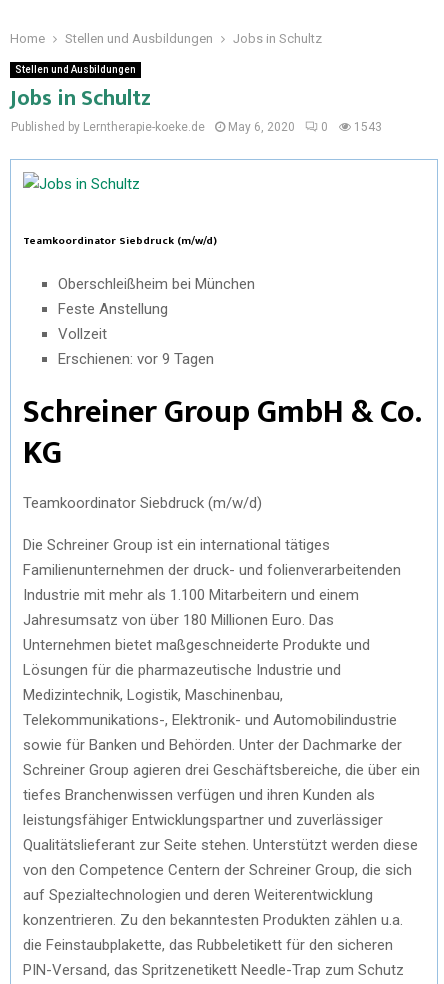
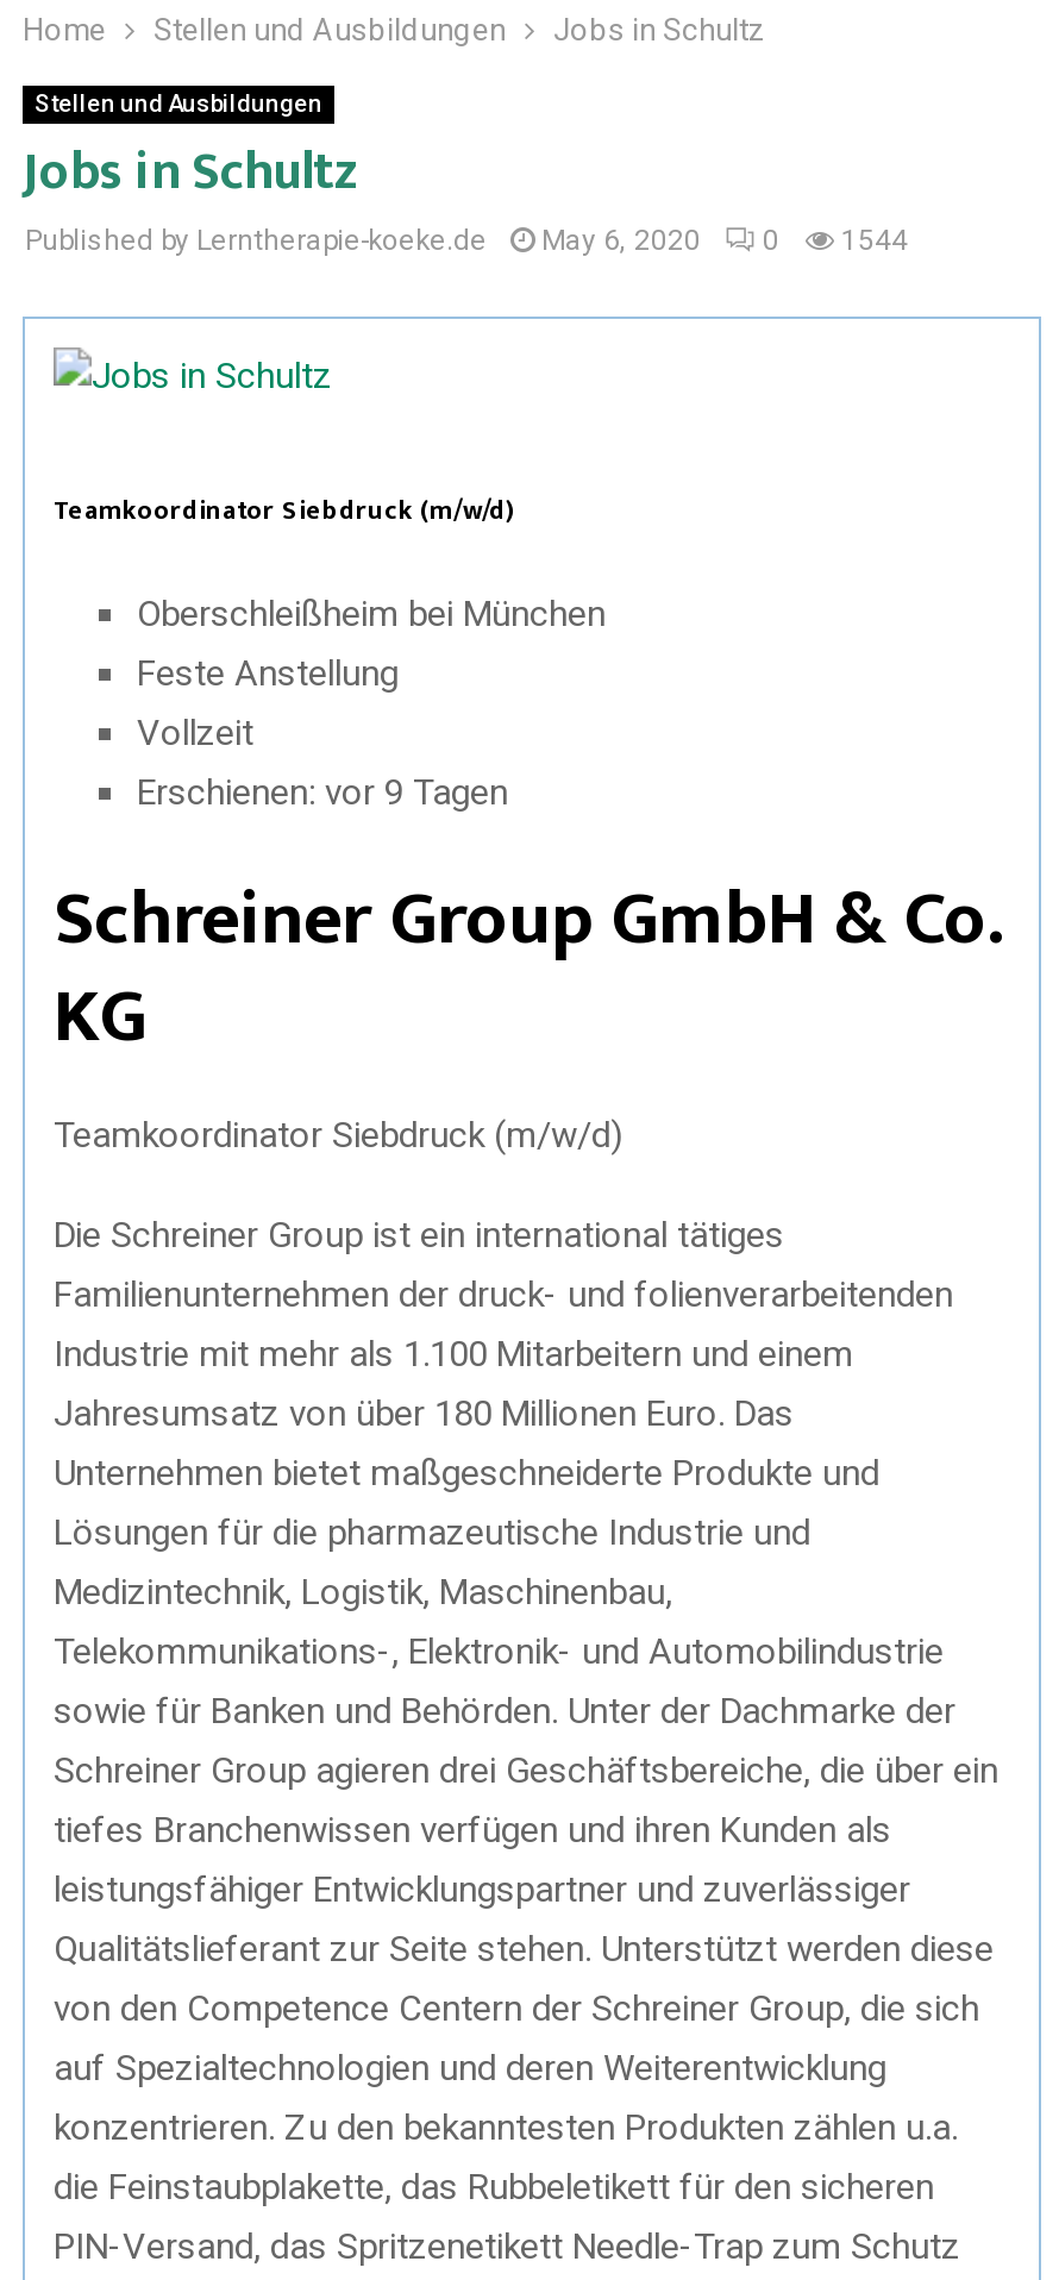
- Published by Lerntherapie-koeke.de May 6, 2020 0 1543
+ Published by Lerntherapie-koeke.de May 6, 2020 0 1544
